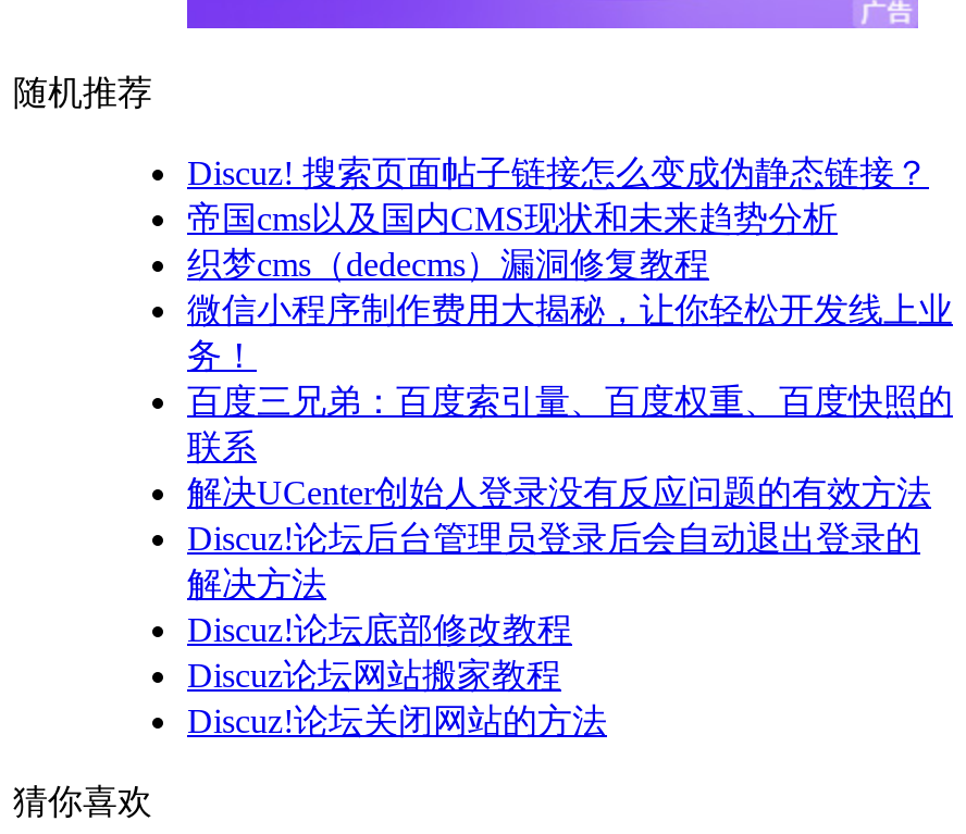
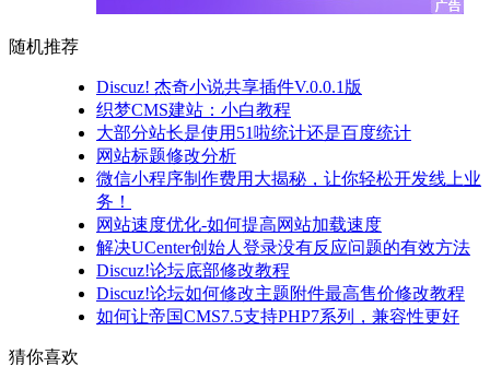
- Discuz! 搜索页面帖子链接怎么变成伪静态链接？
- 帝国cms以及国内CMS现状和未来趋势分析
- 织梦cms（dedecms）漏洞修复教程
+ Discuz! 杰奇小说共享插件V.0.0.1版
+ 织梦CMS建站：小白教程
+ 大部分站长是使用51啦统计还是百度统计
+ 网站标题修改分析

moved down: 微信小程序制作费用大揭秘，让你轻松开发线上业 | 务！

- 百度三兄弟：百度索引量、百度权重、百度快照的
- 联系
+ 网站速度优化-如何提高网站加载速度

- Discuz!论坛后台管理员登录后会自动退出登录的
- 解决方法

- Discuz论坛网站搬家教程
- Discuz!论坛关闭网站的方法
+ Discuz!论坛如何修改主题附件最高售价修改教程
+ 如何让帝国CMS7.5支持PHP7系列，兼容性更好
